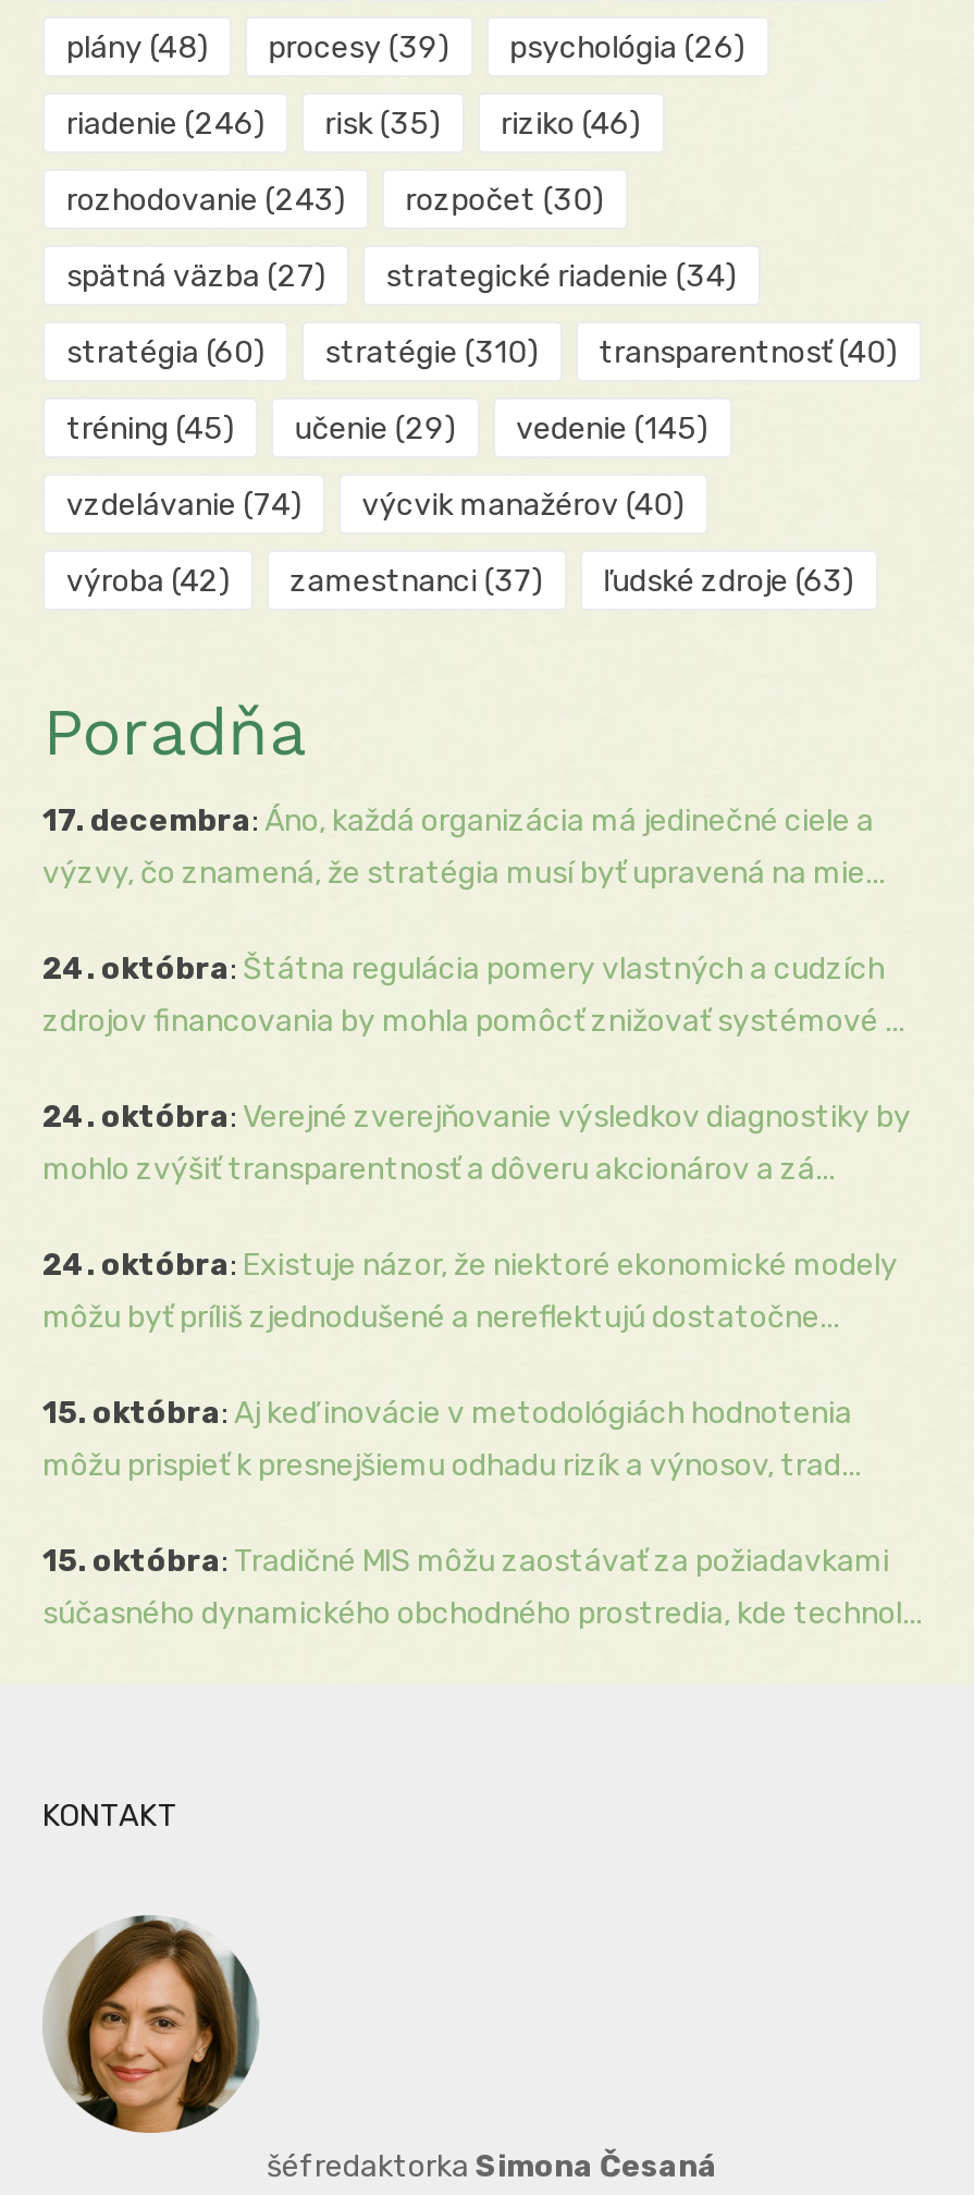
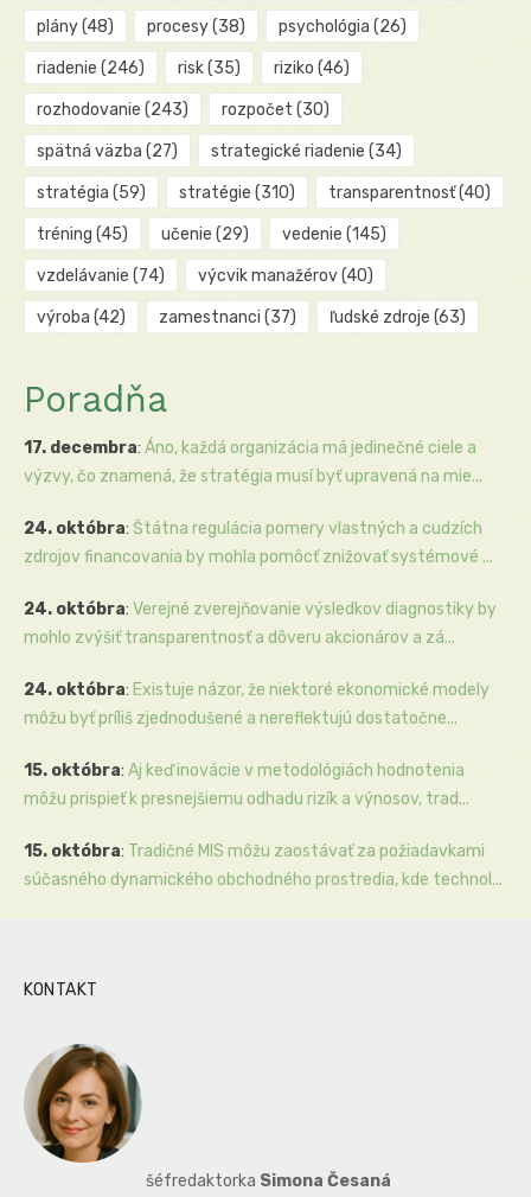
- plány (48) procesy (39) psychológia (26)
+ plány (48) procesy (38) psychológia (26)

- stratégia (60) stratégie (310) transparentnosť (40)
+ stratégia (59) stratégie (310) transparentnosť (40)
